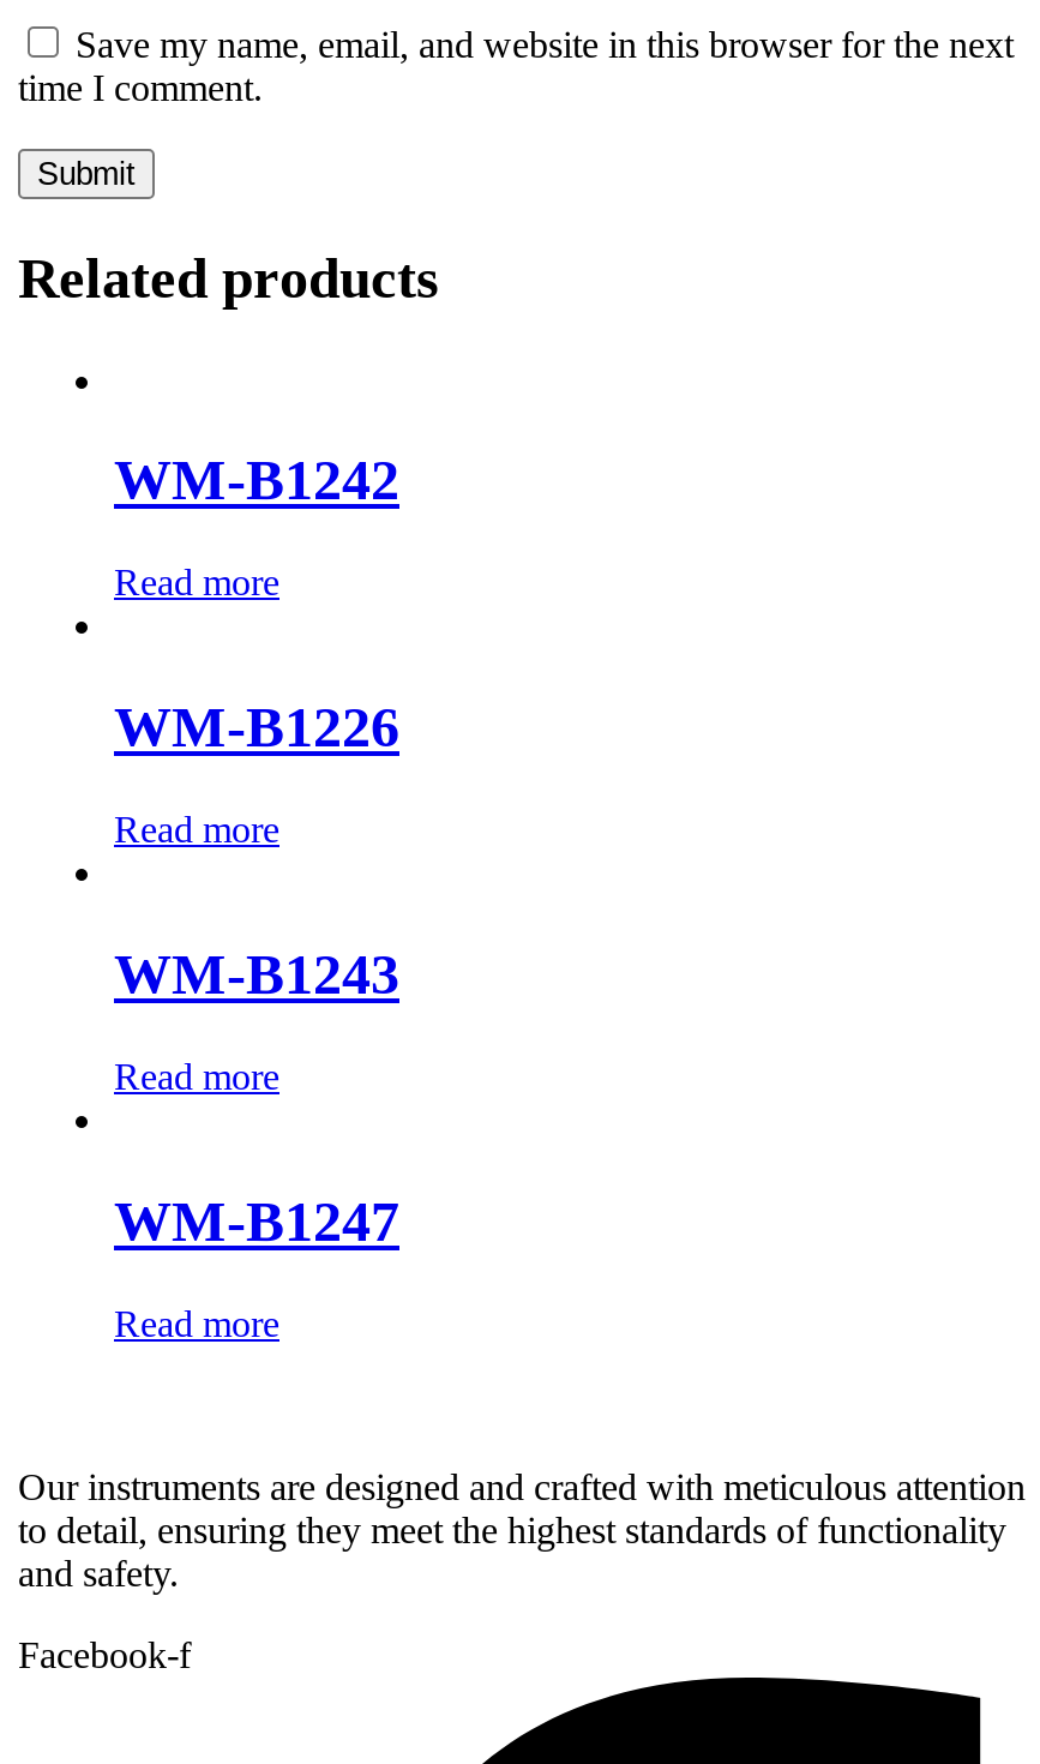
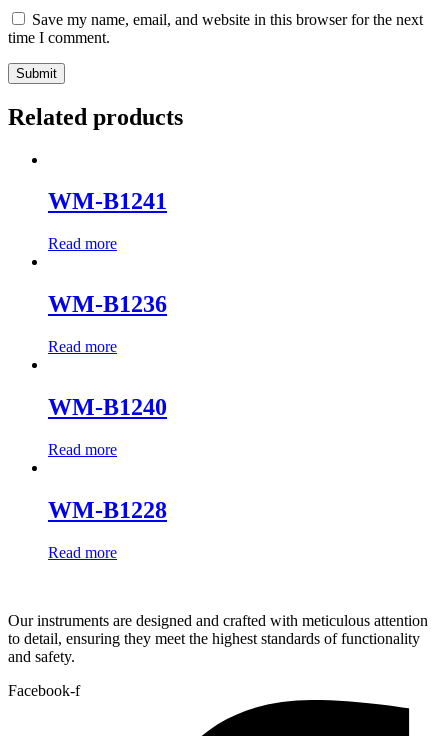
- WM-B1242
+ WM-B1241

- WM-B1226
+ WM-B1236

- WM-B1243
+ WM-B1240

- WM-B1247
+ WM-B1228
